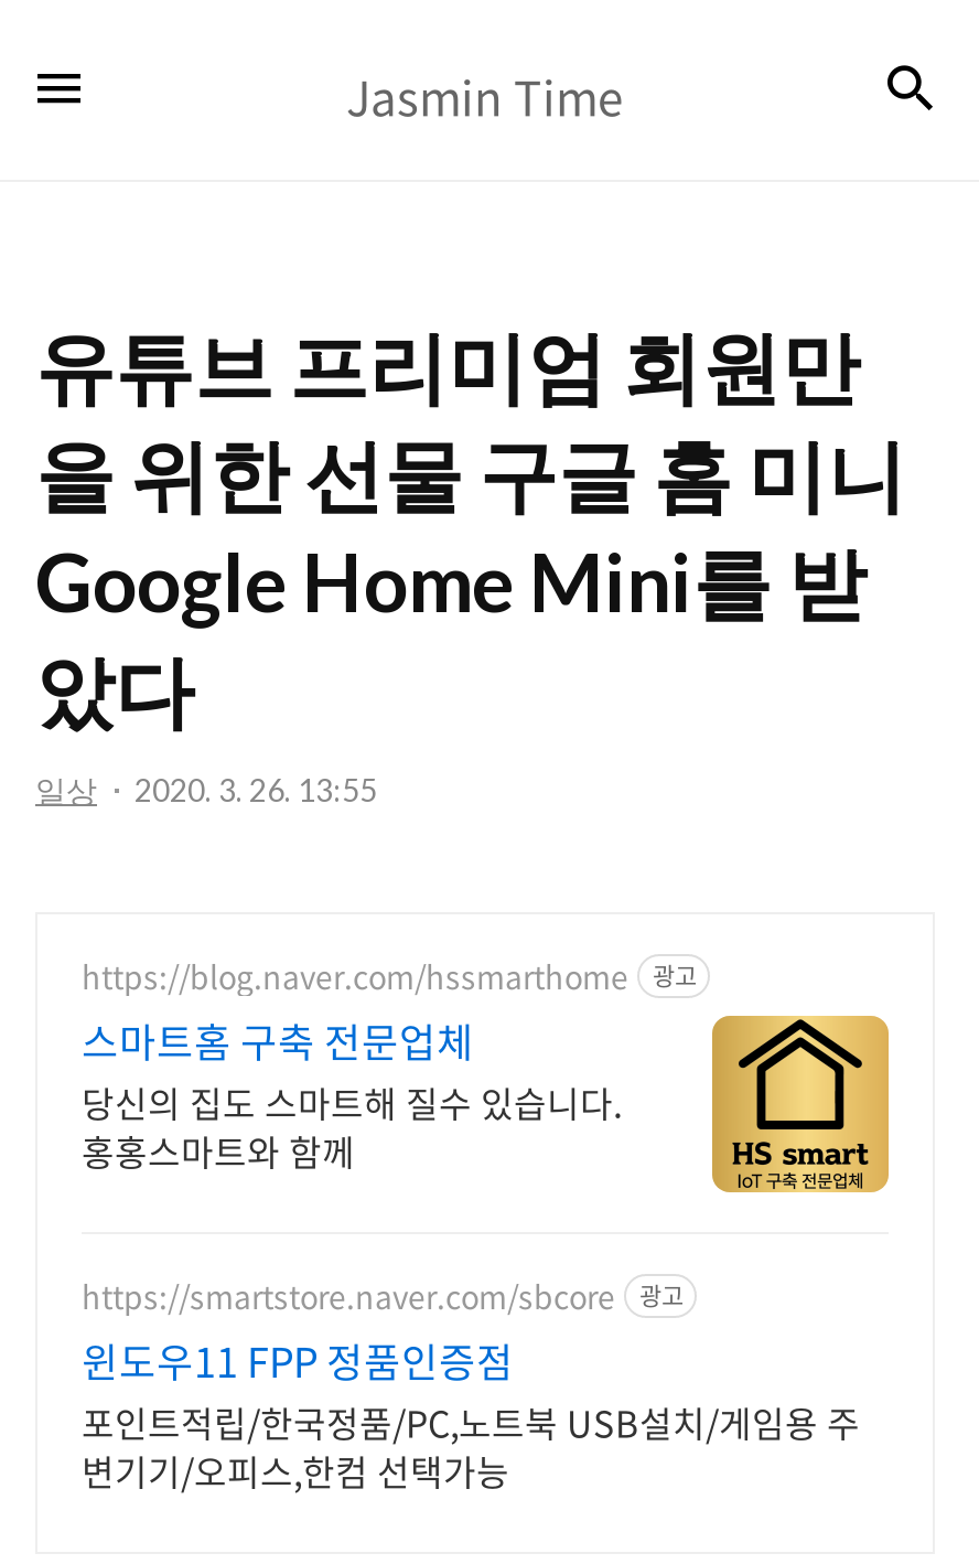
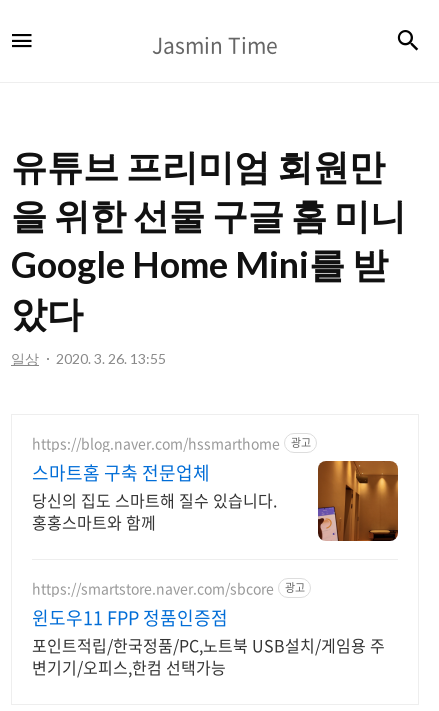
- [image]
+ [image]
